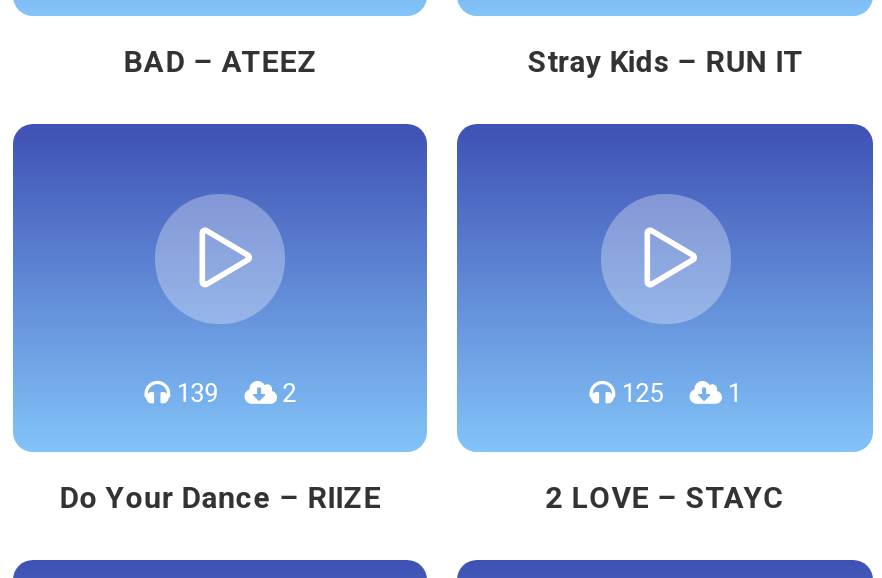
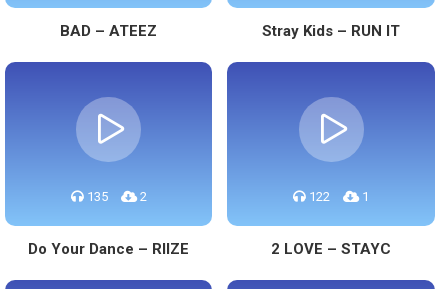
- 139 2
+ 135 2

- 125 1
+ 122 1
